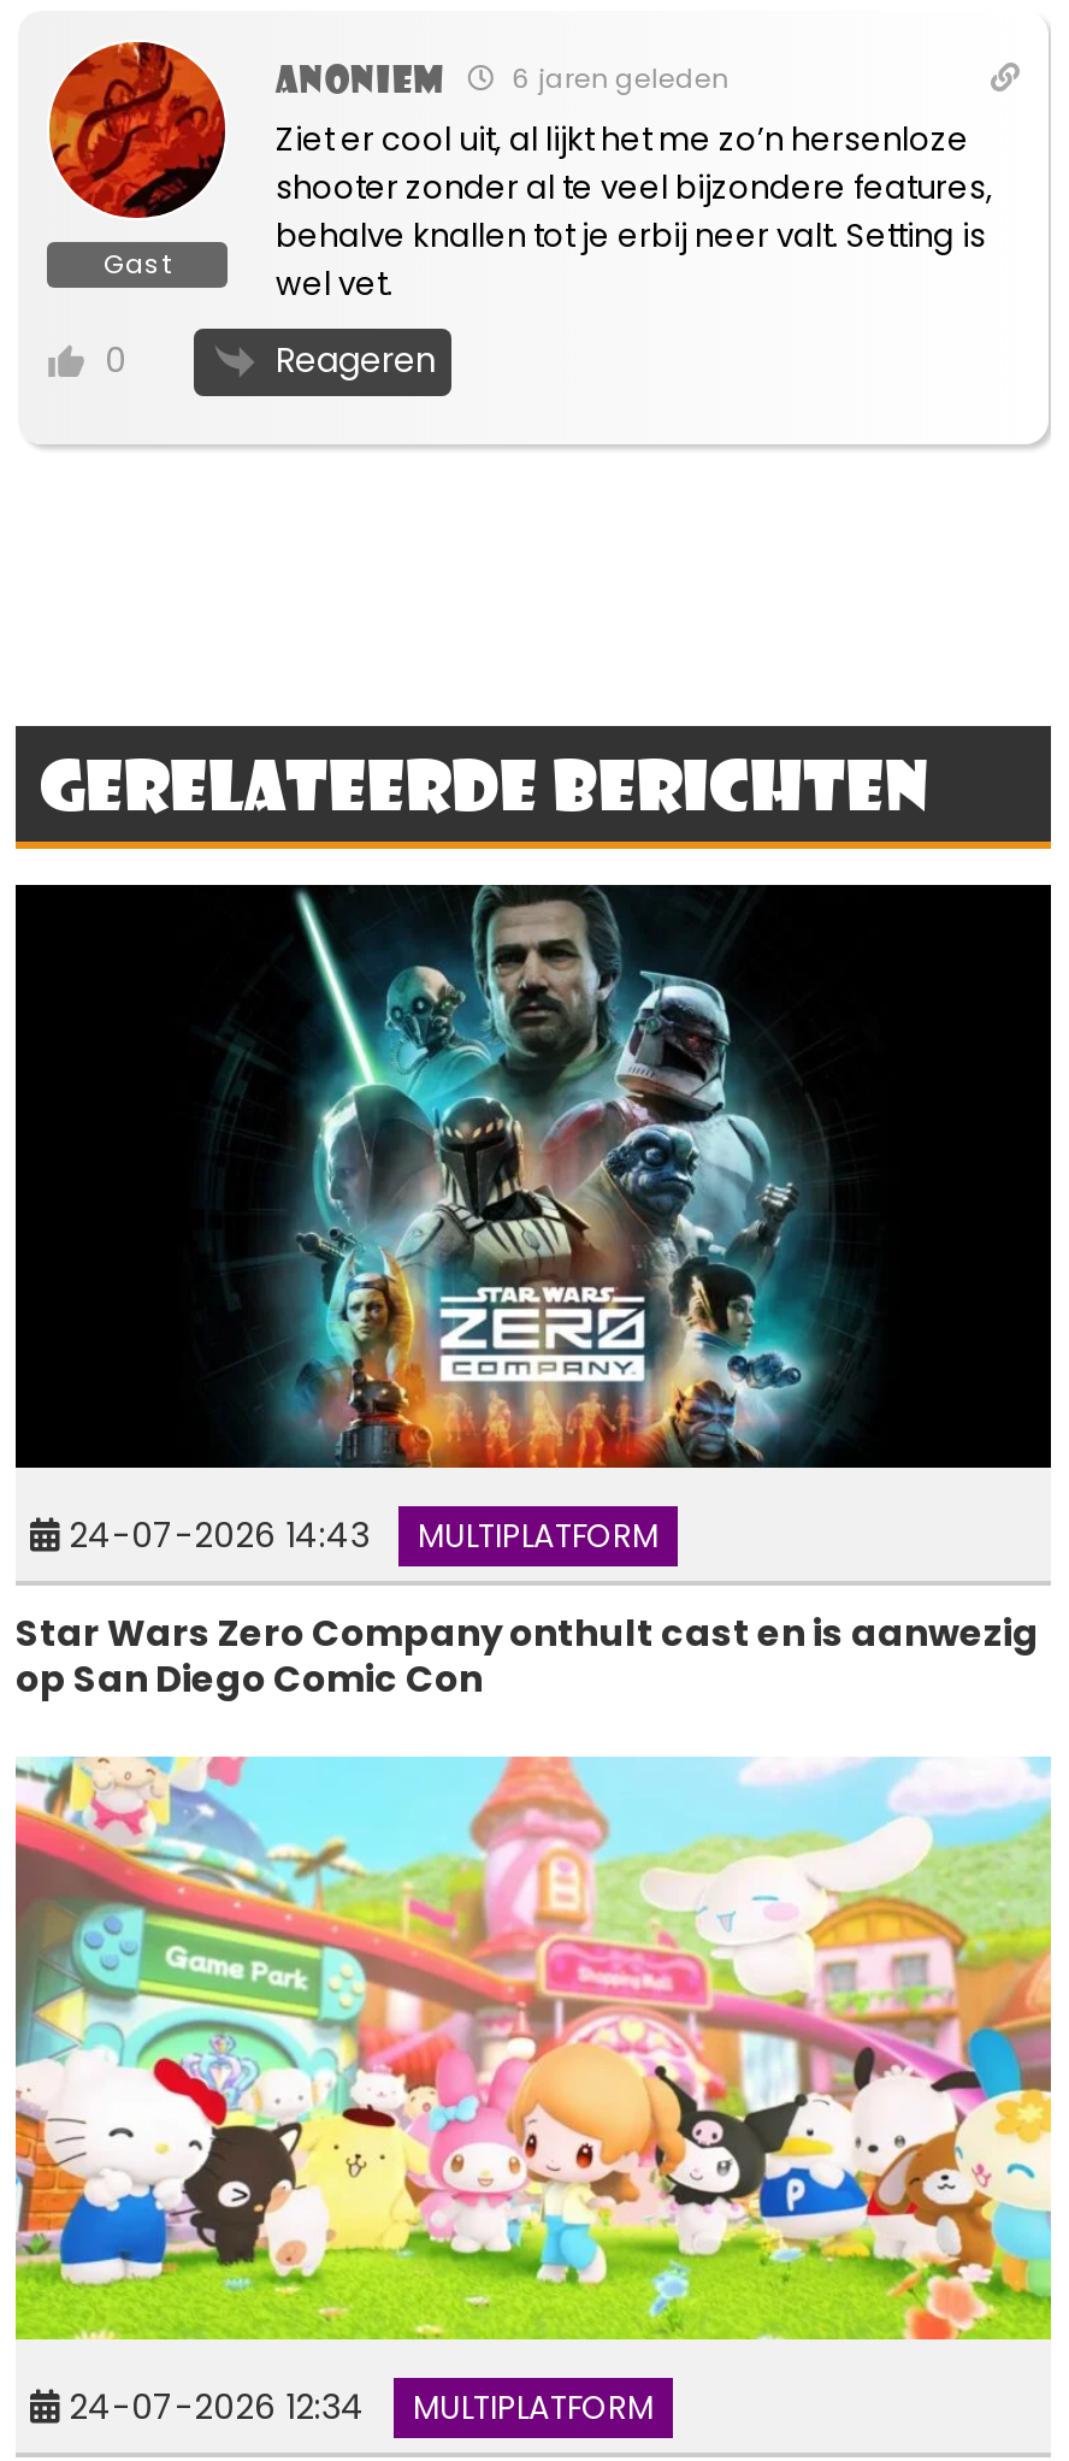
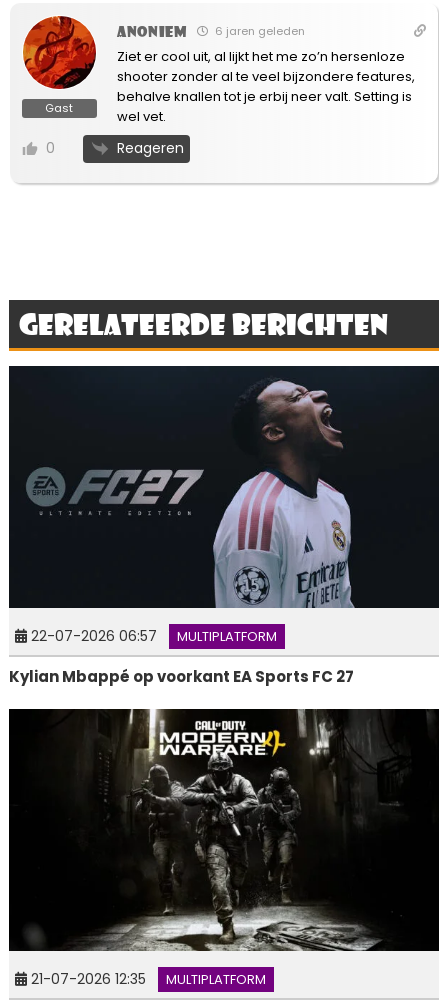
- [image]
- 24-07-2026 14:43 MULTIPLATFORM
+ [image]
+ 22-07-2026 06:57 MULTIPLATFORM

- Star Wars Zero Company onthult cast en is aanwezig
- op San Diego Comic Con
+ Kylian Mbappé op voorkant EA Sports FC 27

- [image]
- 24-07-2026 12:34 MULTIPLATFORM
+ [image]
+ 21-07-2026 12:35 MULTIPLATFORM
